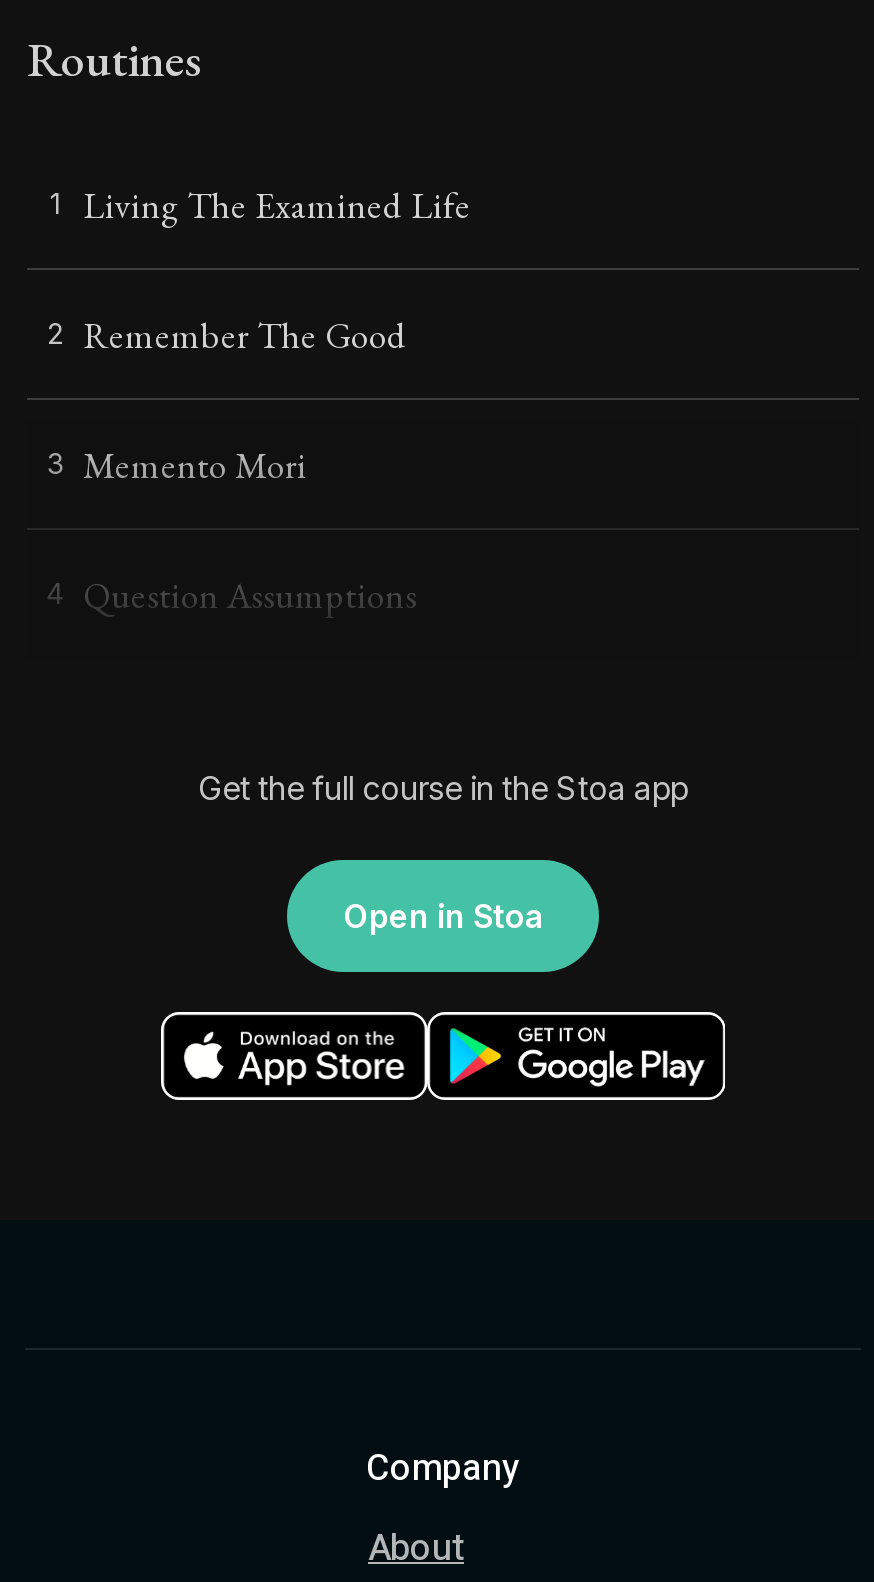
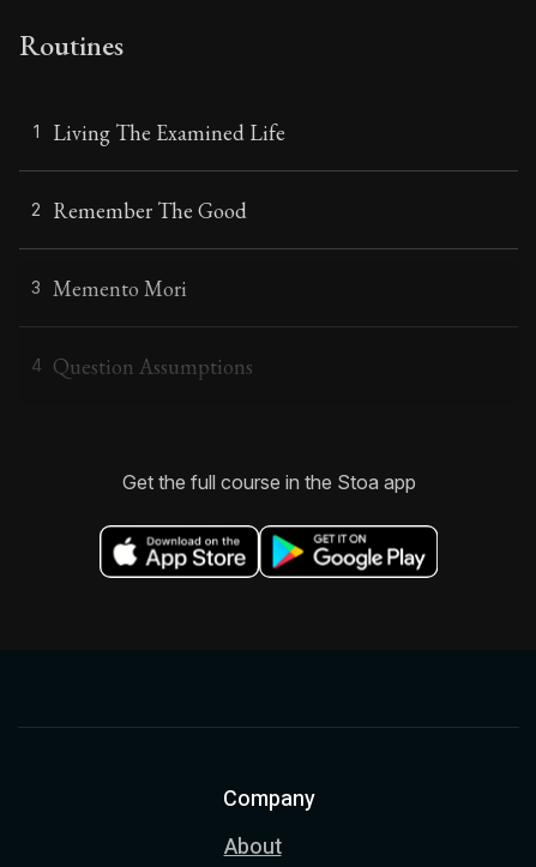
- Open in Stoa
